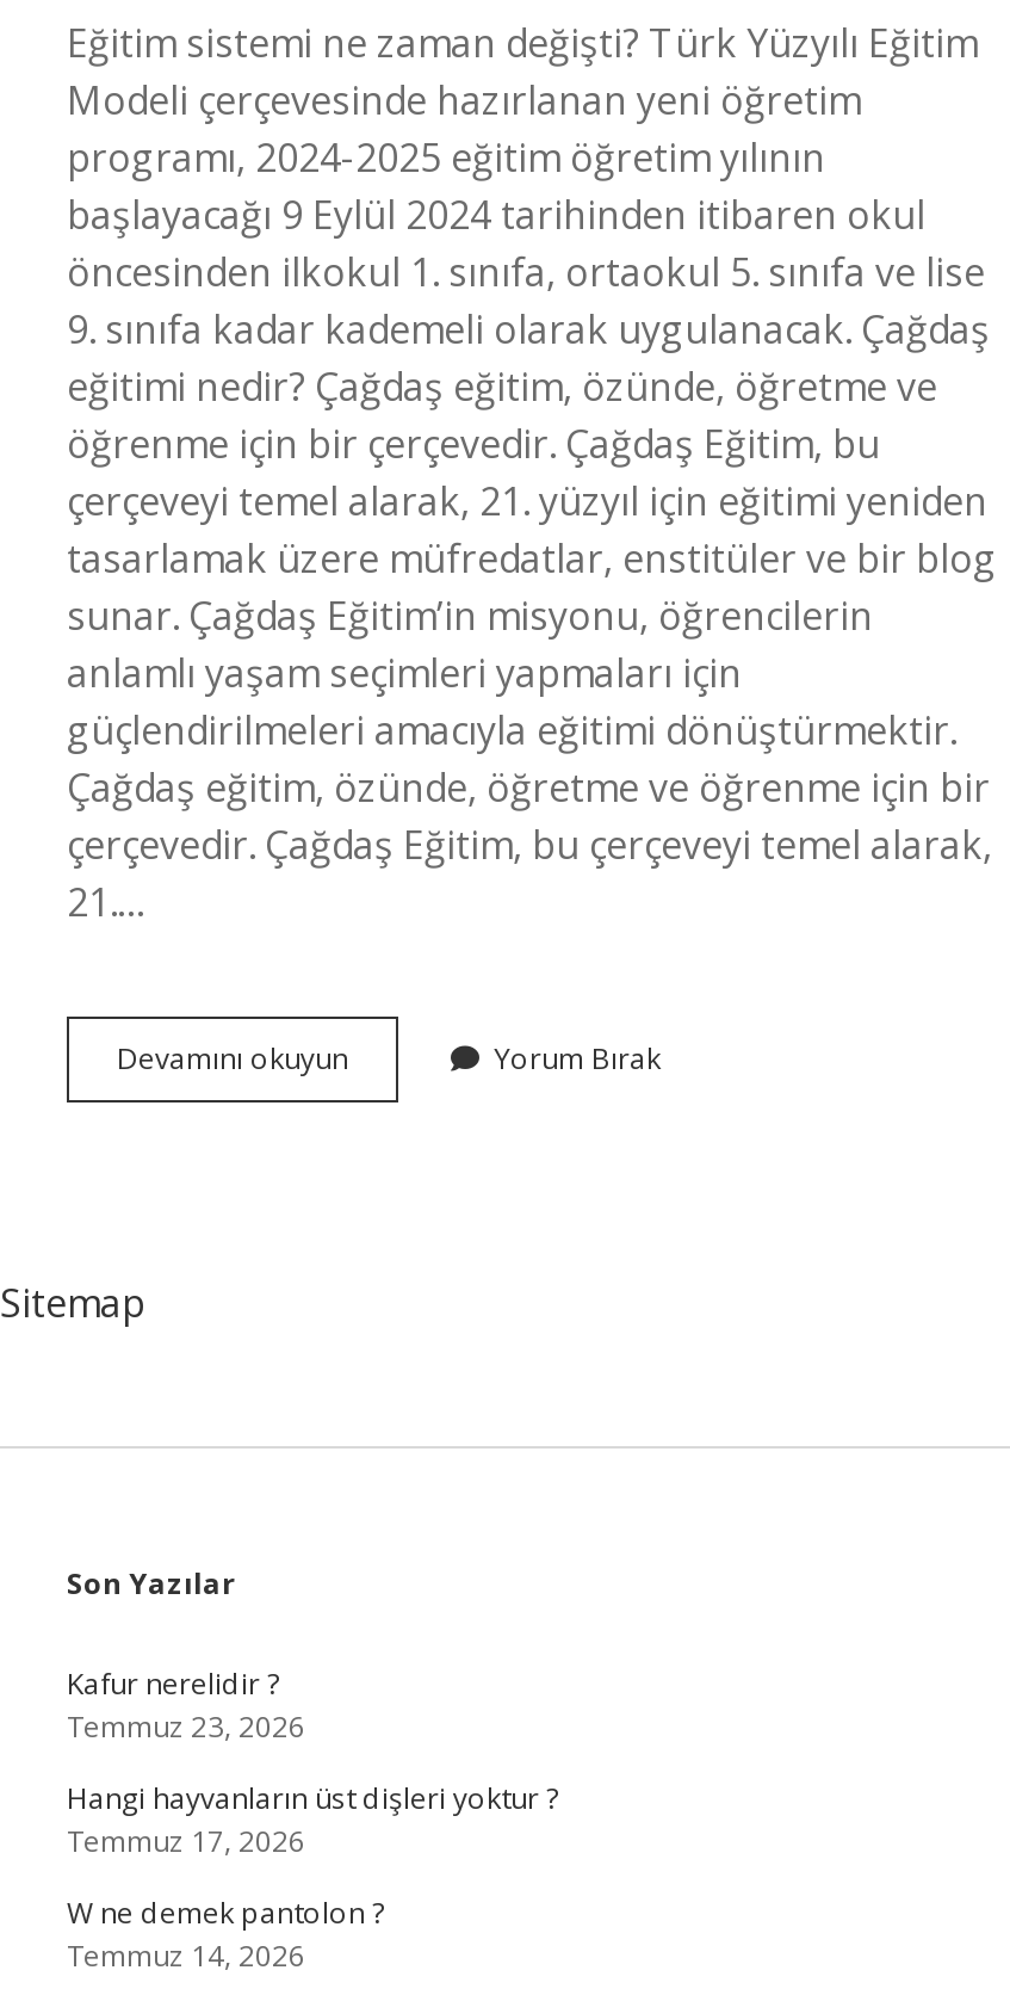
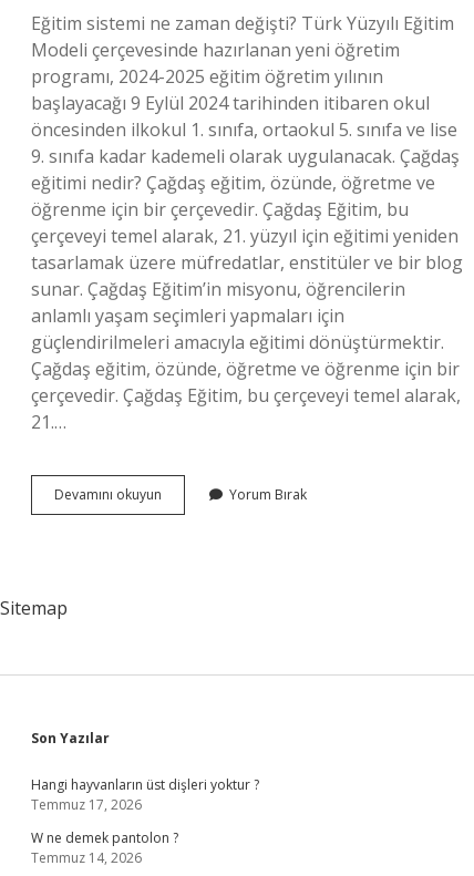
- Kafur nerelidir ?
- Temmuz 23, 2026
